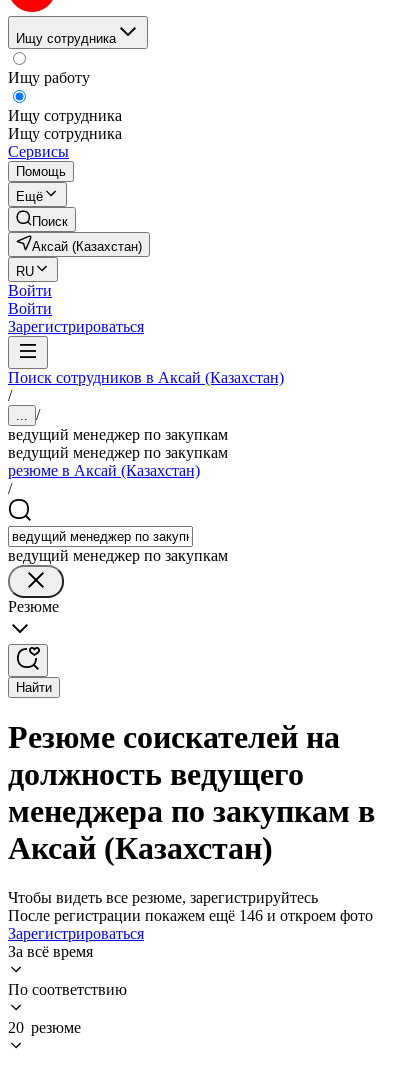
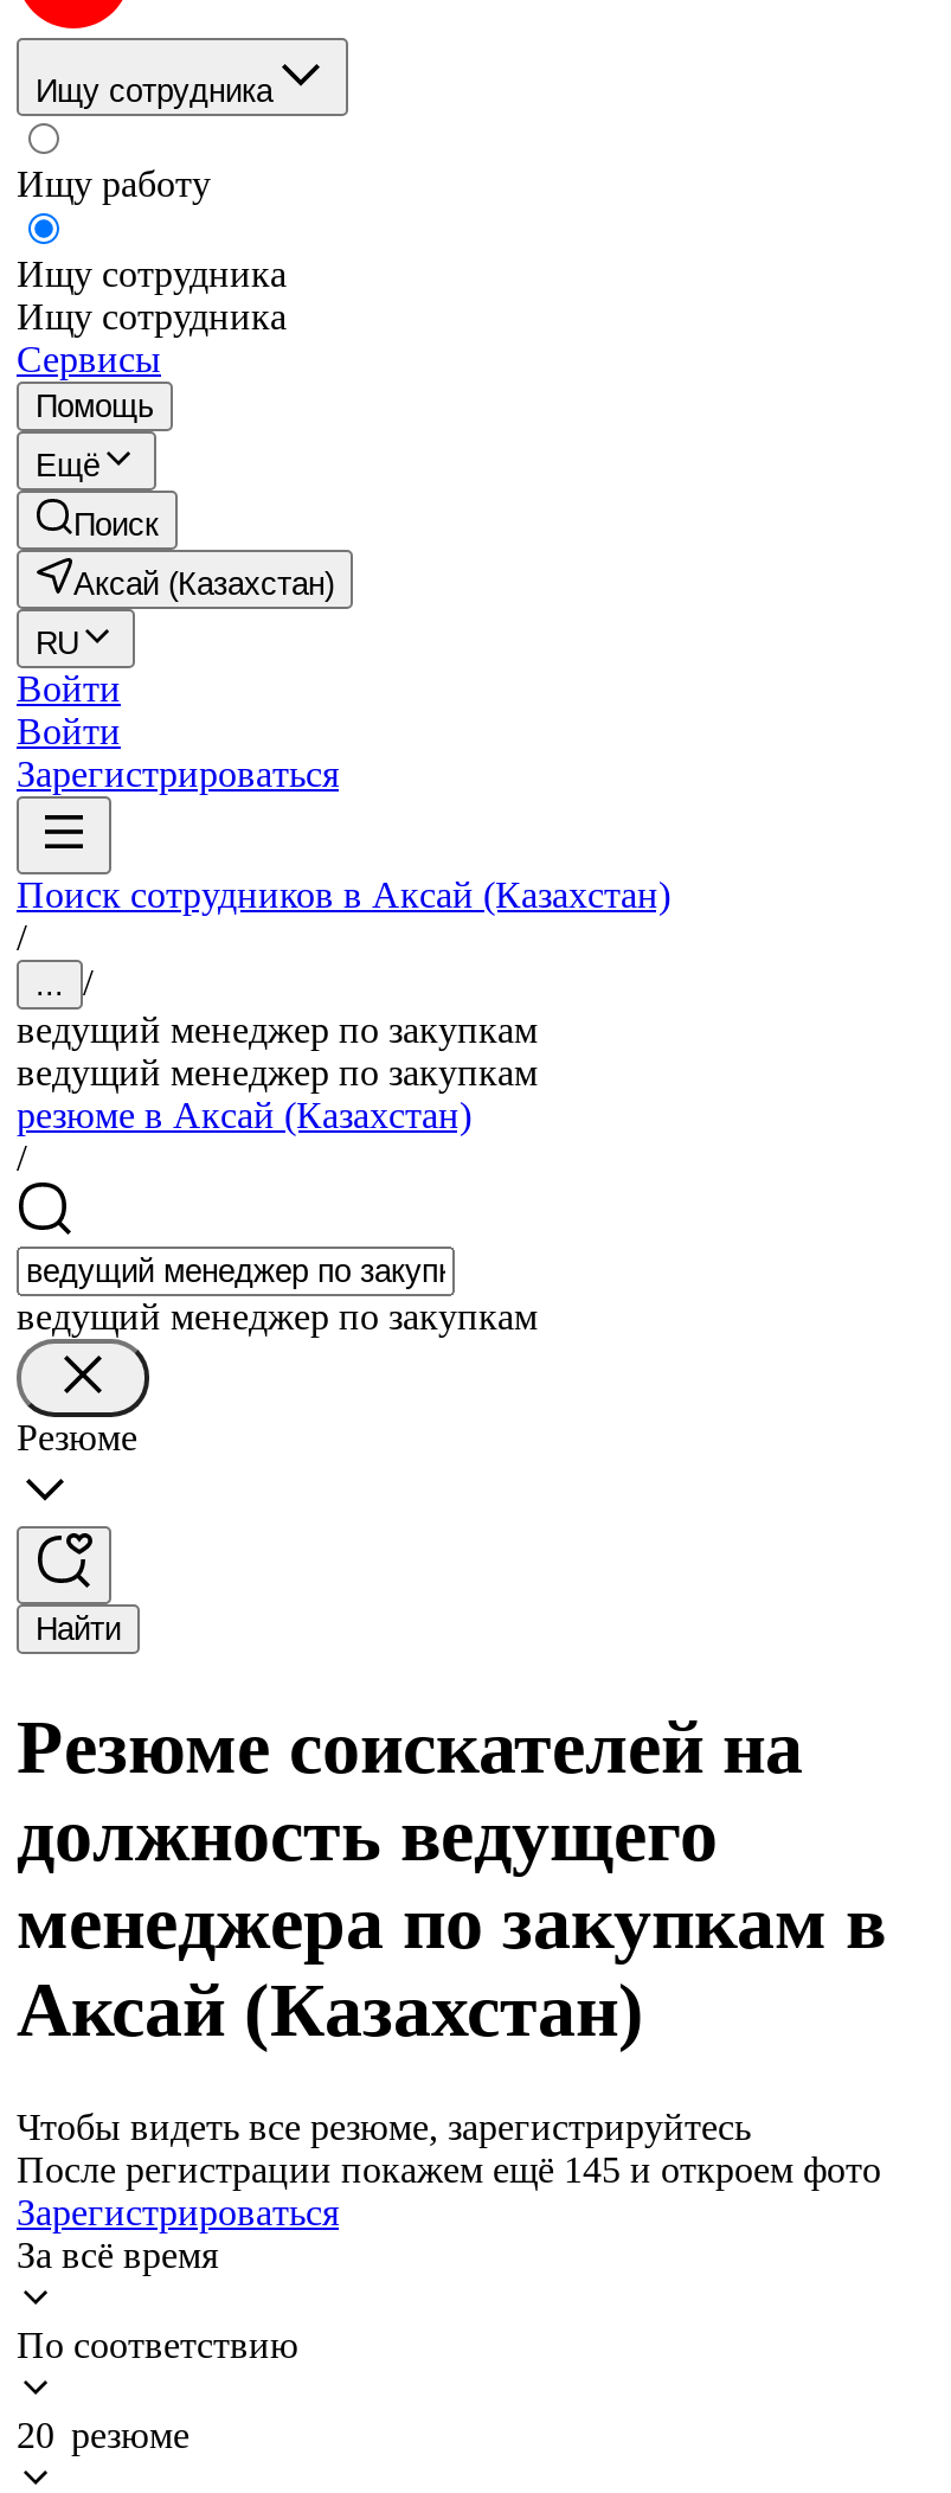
- После регистрации покажем ещё 146 и откроем фото
+ После регистрации покажем ещё 145 и откроем фото
